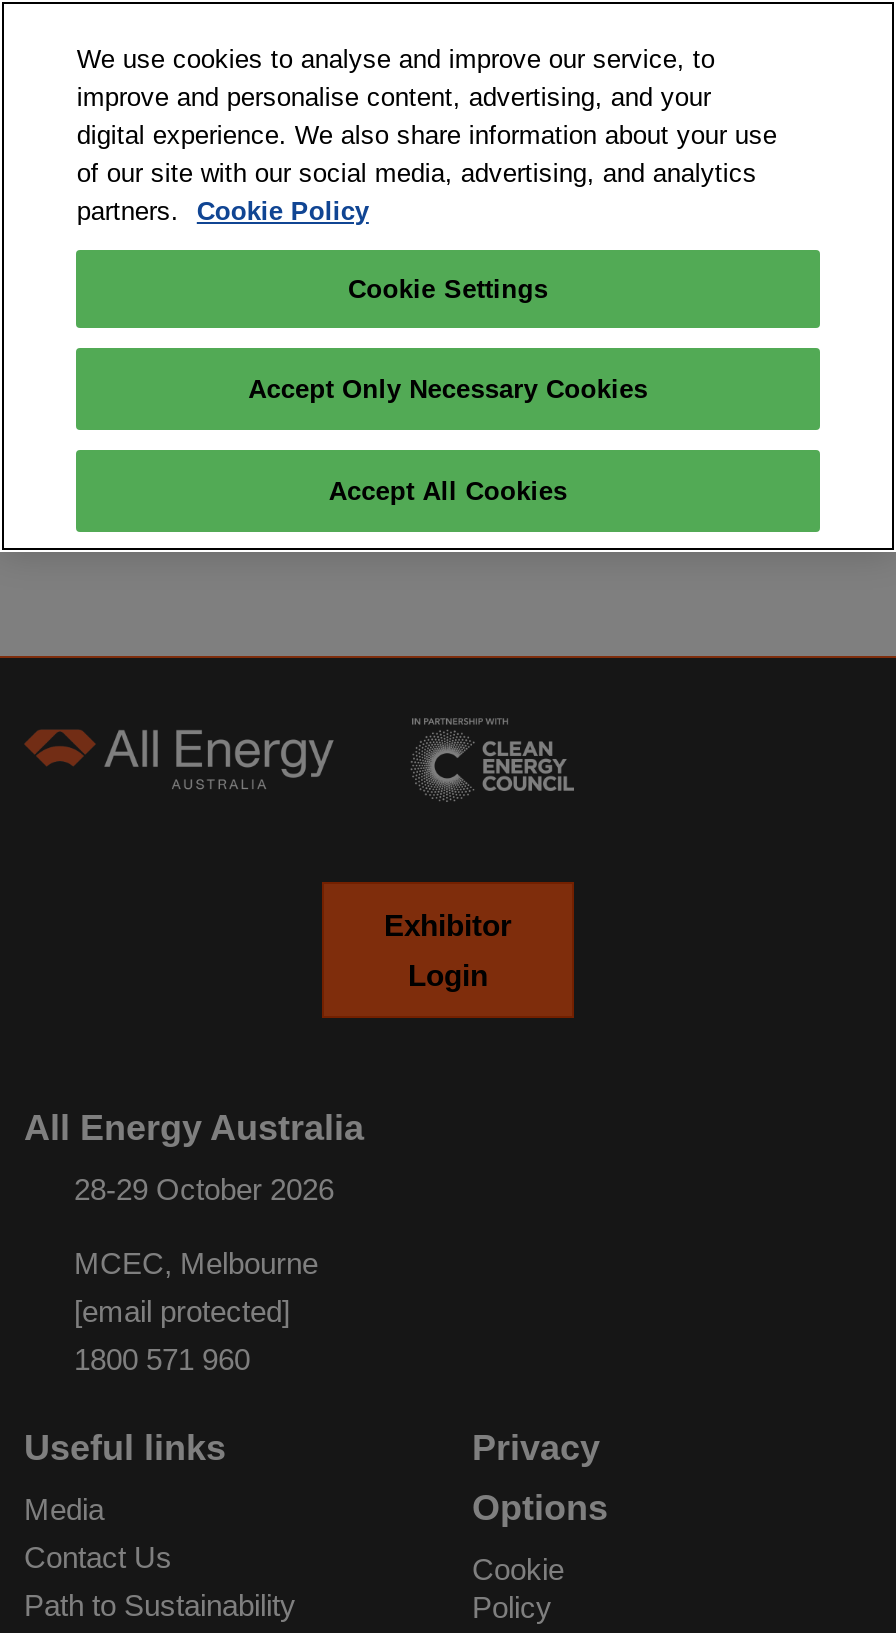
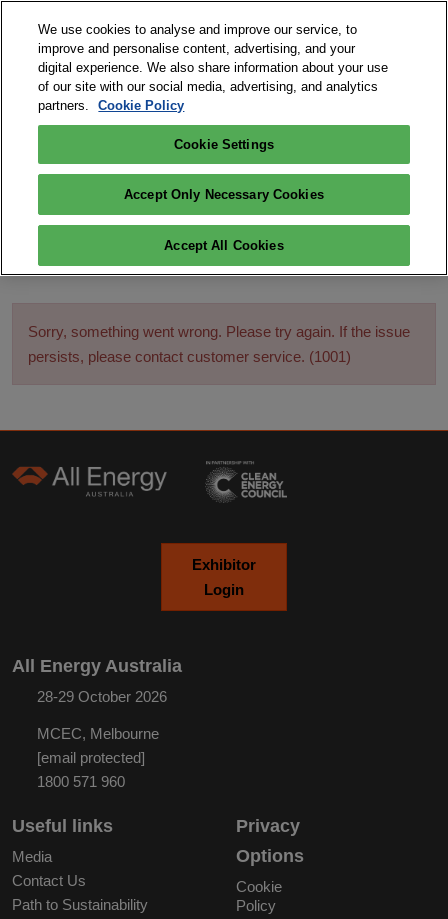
+ Sorry, something went wrong. Please try again. If the issue
+ persists, please contact customer service. (1001)
